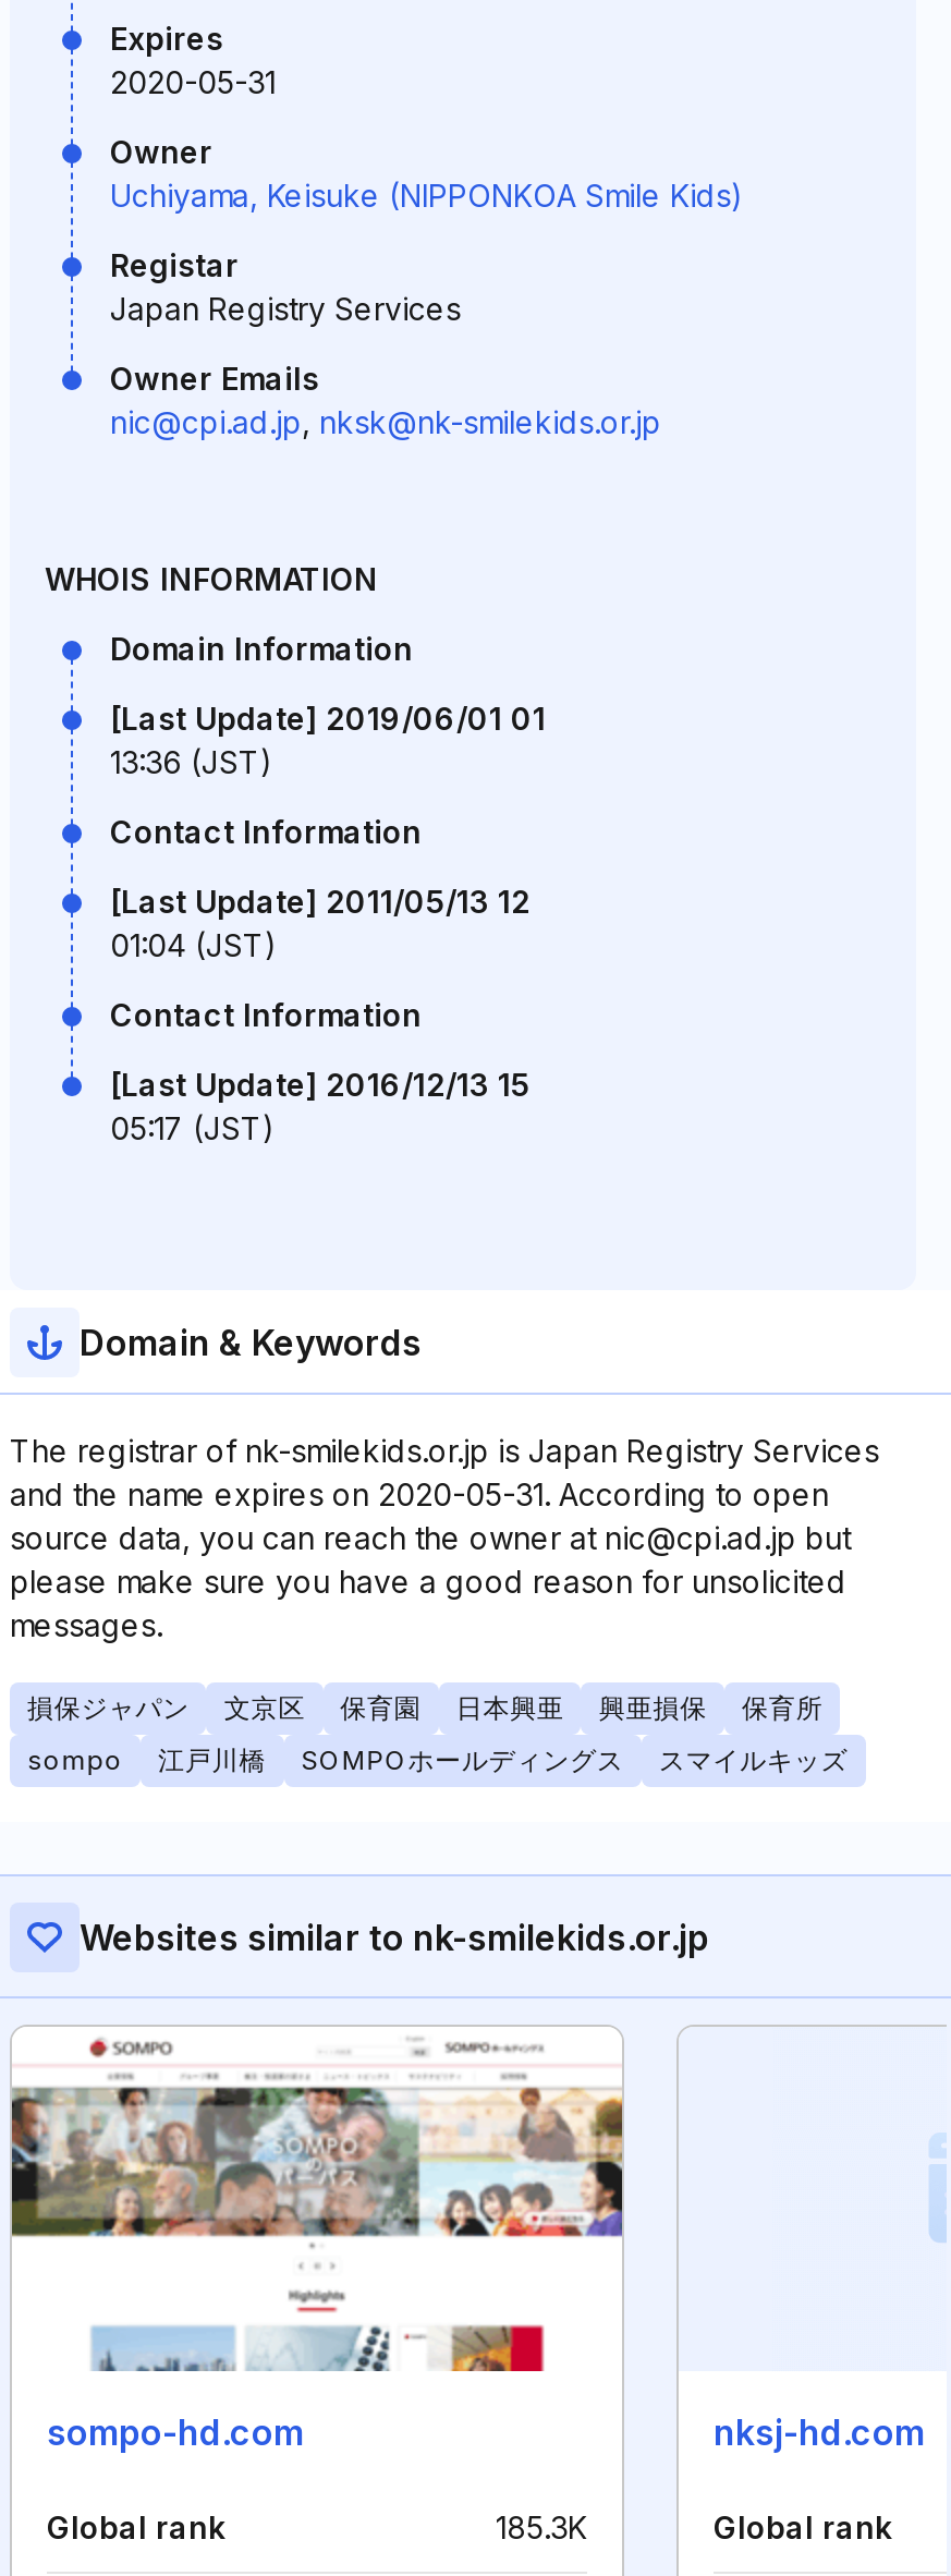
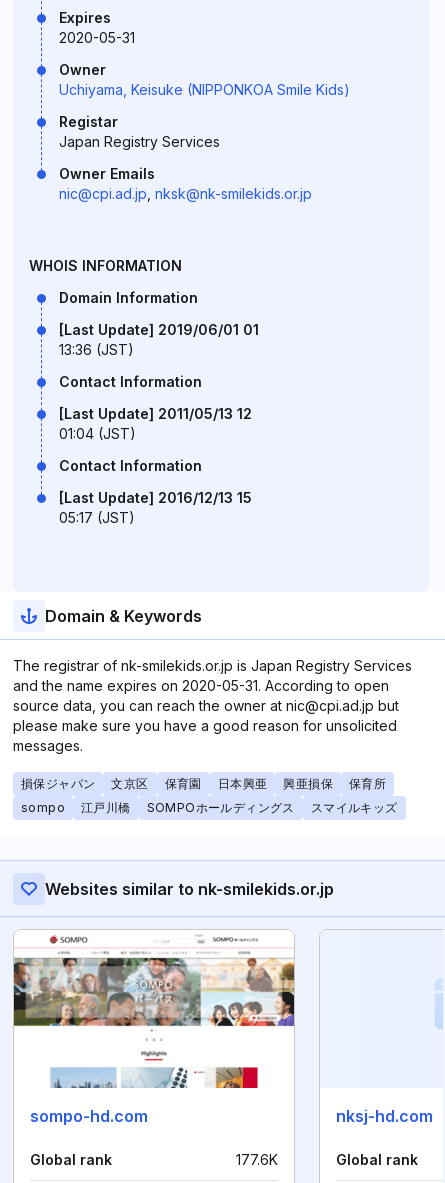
- 185.3K
+ 177.6K
